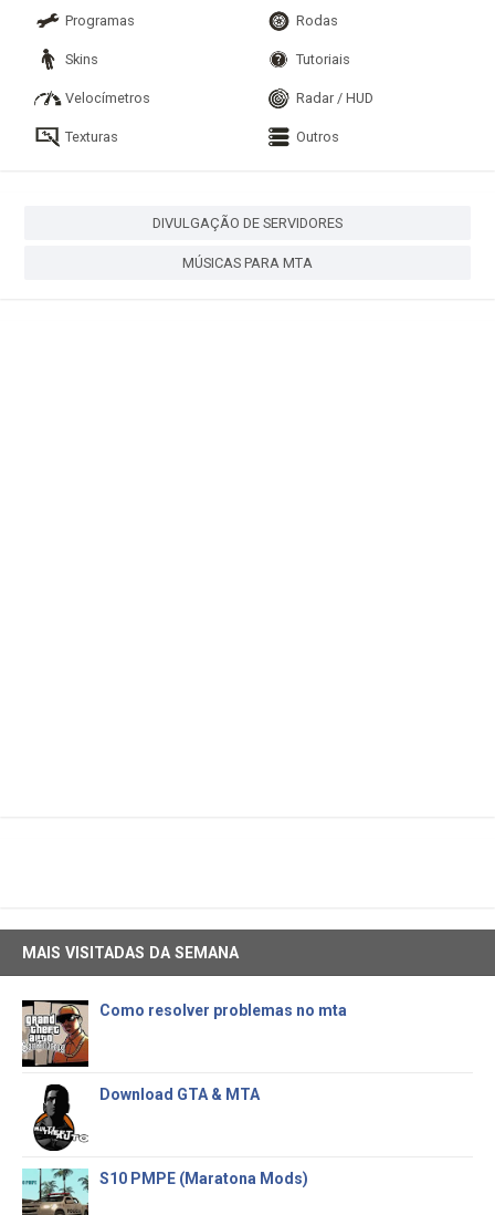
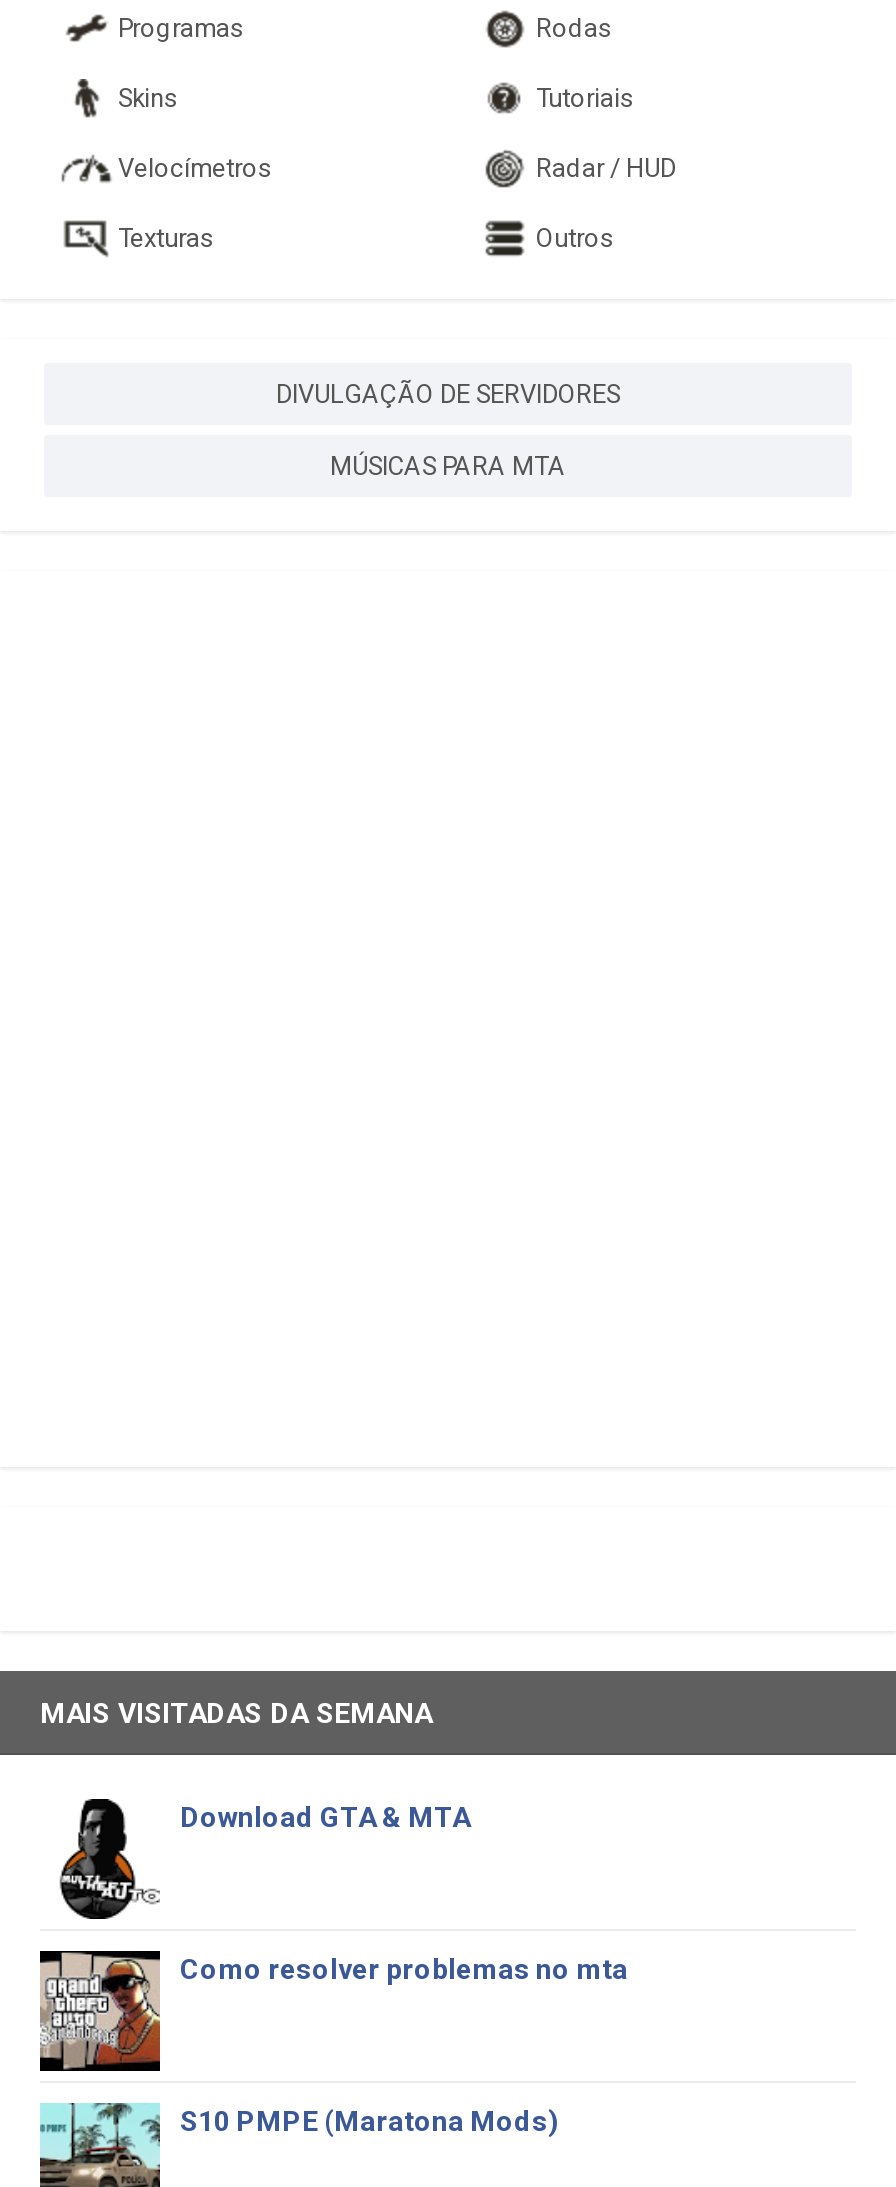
moved down: [image] | Como resolver problemas no mta

moved up: [image] | Download GTA & MTA
